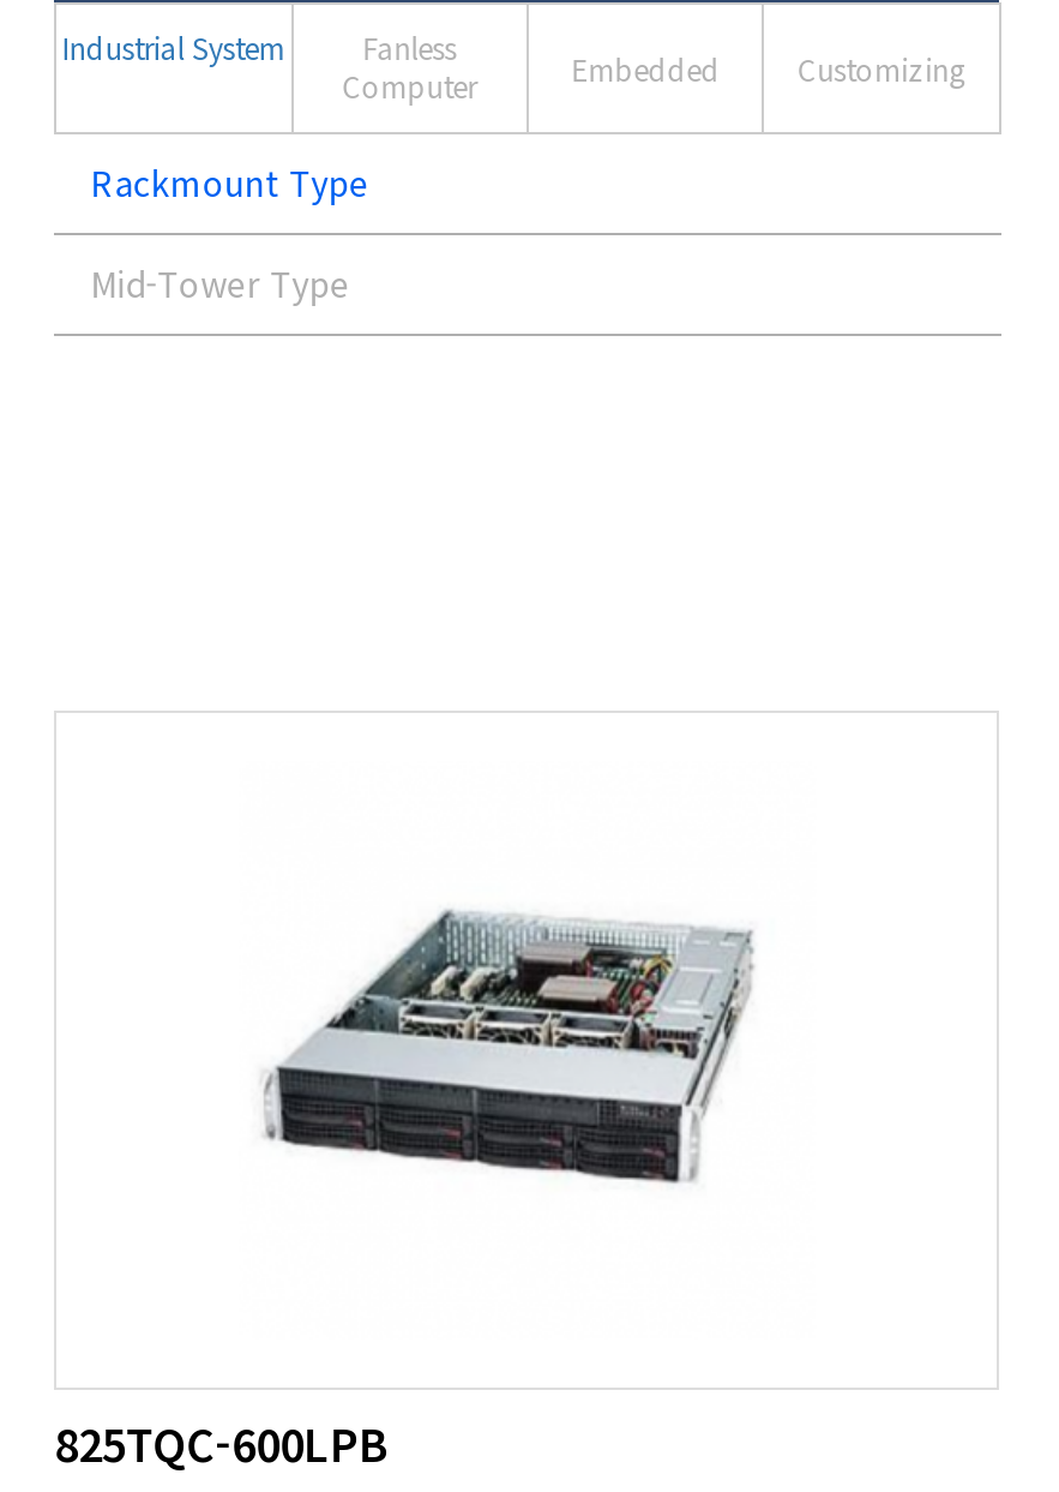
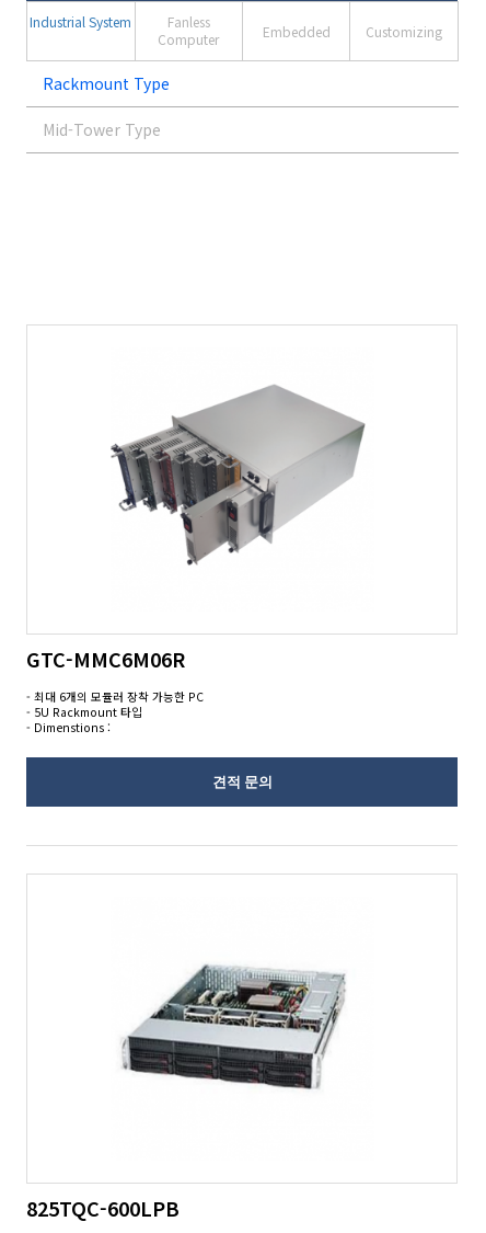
+ GTC-MMC6M06R
+ - 최대 6개의 모듈러 장착 가능한 PC
+ - 5U Rackmount 타입
+ - Dimenstions :
+ 견적 문의

+ [image]
